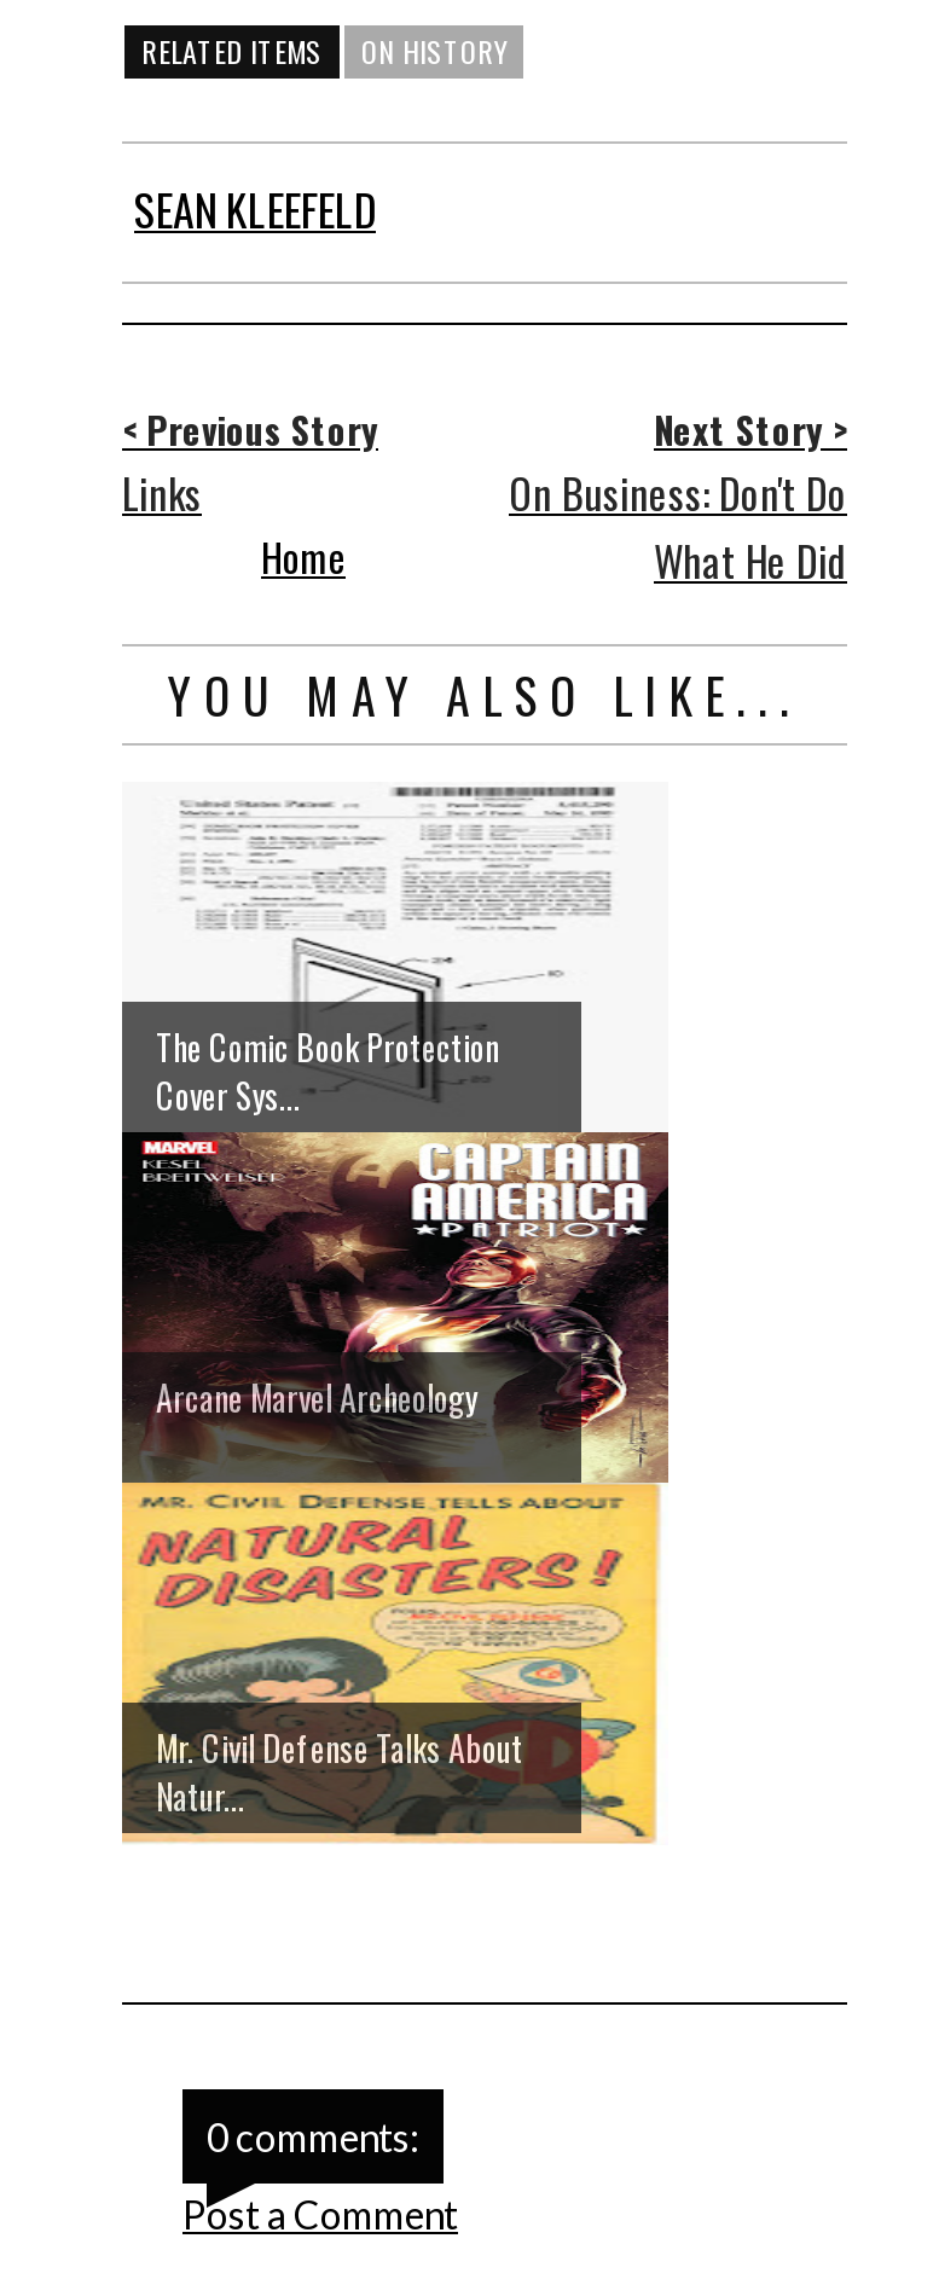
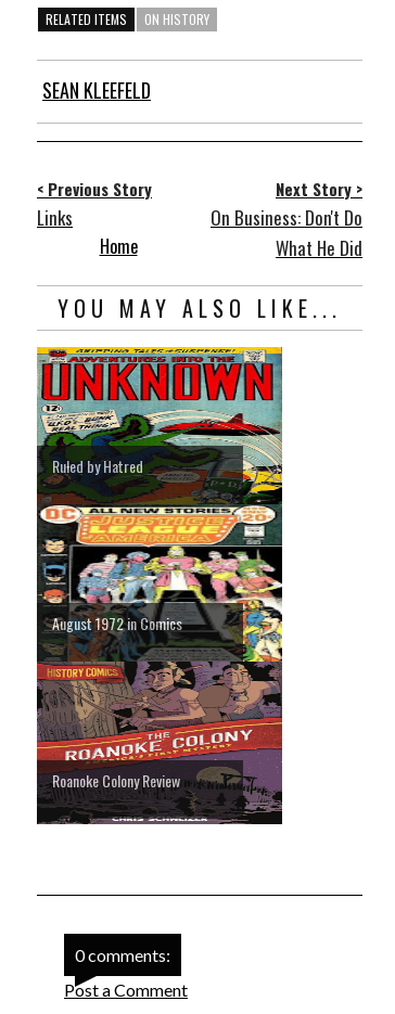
- [image]
- The Comic Book Protection
- Cover Sys...
+ [image]
+ Ruled by Hatred

- Arcane Marvel Archeology
+ August 1972 in Comics

- Mr. Civil Defense Talks About
- Natur...
+ Roanoke Colony Review
